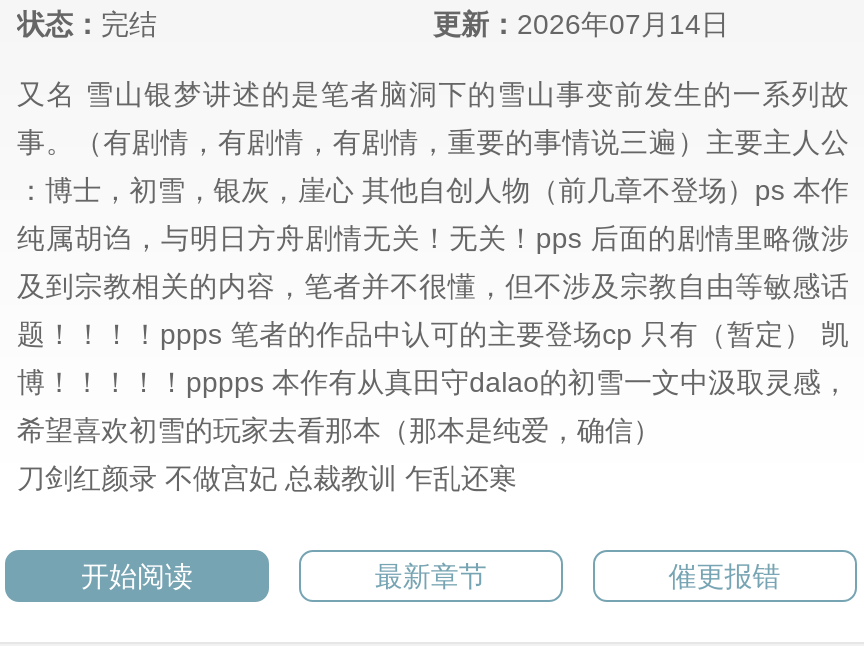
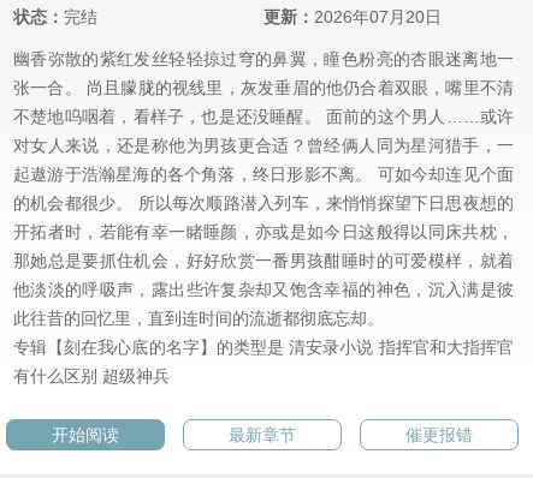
- 更新：2026年07月14日
- 又名 雪山银梦讲述的是笔者脑洞下的雪山事变前发生的一系列故
- 事。（有剧情，有剧情，有剧情，重要的事情说三遍）主要主人公
- ：博士，初雪，银灰，崖心 其他自创人物（前几章不登场）ps 本作
- 纯属胡诌，与明日方舟剧情无关！无关！pps 后面的剧情里略微涉
- 及到宗教相关的内容，笔者并不很懂，但不涉及宗教自由等敏感话
- 题！！！！ppps 笔者的作品中认可的主要登场cp 只有（暂定） 凯
- 博！！！！！pppps 本作有从真田守dalao的初雪一文中汲取灵感，
- 希望喜欢初雪的玩家去看那本（那本是纯爱，确信）
- 刀剑红颜录 不做宫妃 总裁教训 乍乱还寒
+ 更新：2026年07月20日
+ 幽香弥散的紫红发丝轻轻掠过穹的鼻翼，瞳色粉亮的杏眼迷离地一
+ 张一合。 尚且朦胧的视线里，灰发垂眉的他仍合着双眼，嘴里不清
+ 不楚地呜咽着，看样子，也是还没睡醒。 面前的这个男人……或许
+ 对女人来说，还是称他为男孩更合适？曾经俩人同为星河猎手，一
+ 起遨游于浩瀚星海的各个角落，终日形影不离。 可如今却连见个面
+ 的机会都很少。 所以每次顺路潜入列车，来悄悄探望下日思夜想的
+ 开拓者时，若能有幸一睹睡颜，亦或是如今日这般得以同床共枕，
+ 那她总是要抓住机会，好好欣赏一番男孩酣睡时的可爱模样，就着
+ 他淡淡的呼吸声，露出些许复杂却又饱含幸福的神色，沉入满是彼
+ 此往昔的回忆里，直到连时间的流逝都彻底忘却。
+ 专辑【刻在我心底的名字】的类型是 清安录小说 指挥官和大指挥官
+ 有什么区别 超级神兵
